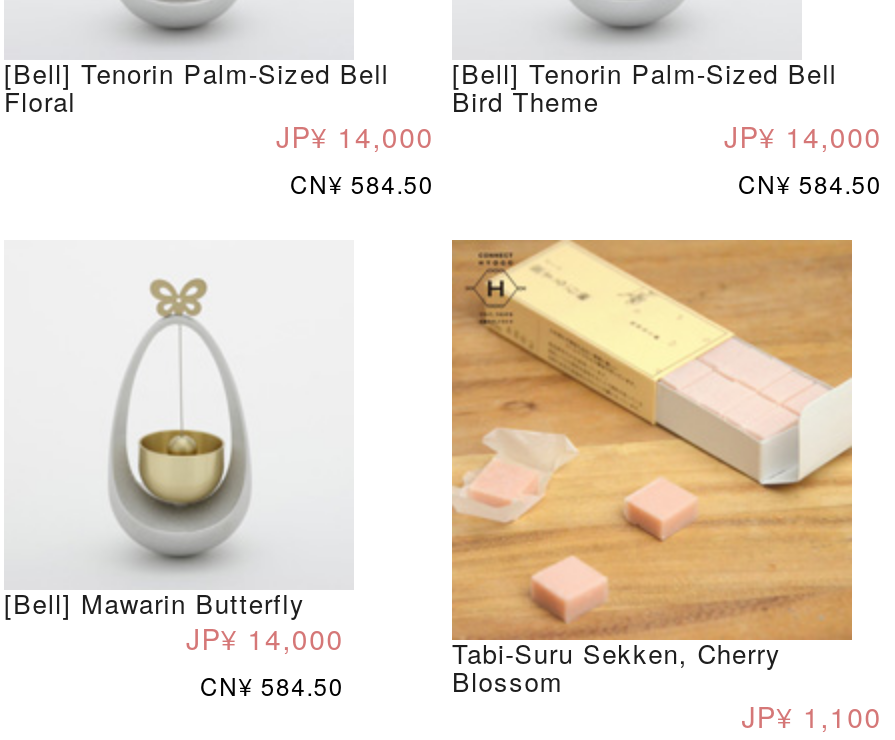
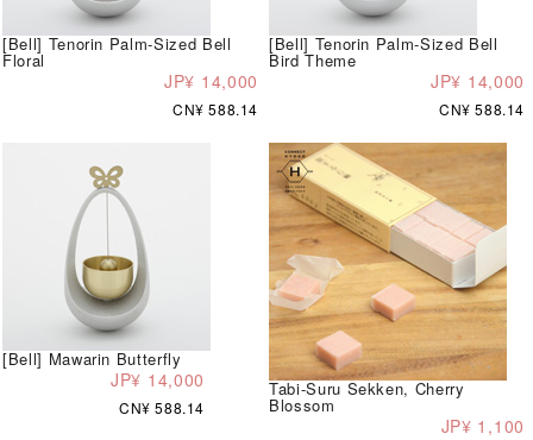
- CN¥ 584.50
+ CN¥ 588.14

- CN¥ 584.50
+ CN¥ 588.14

- CN¥ 584.50
+ CN¥ 588.14
